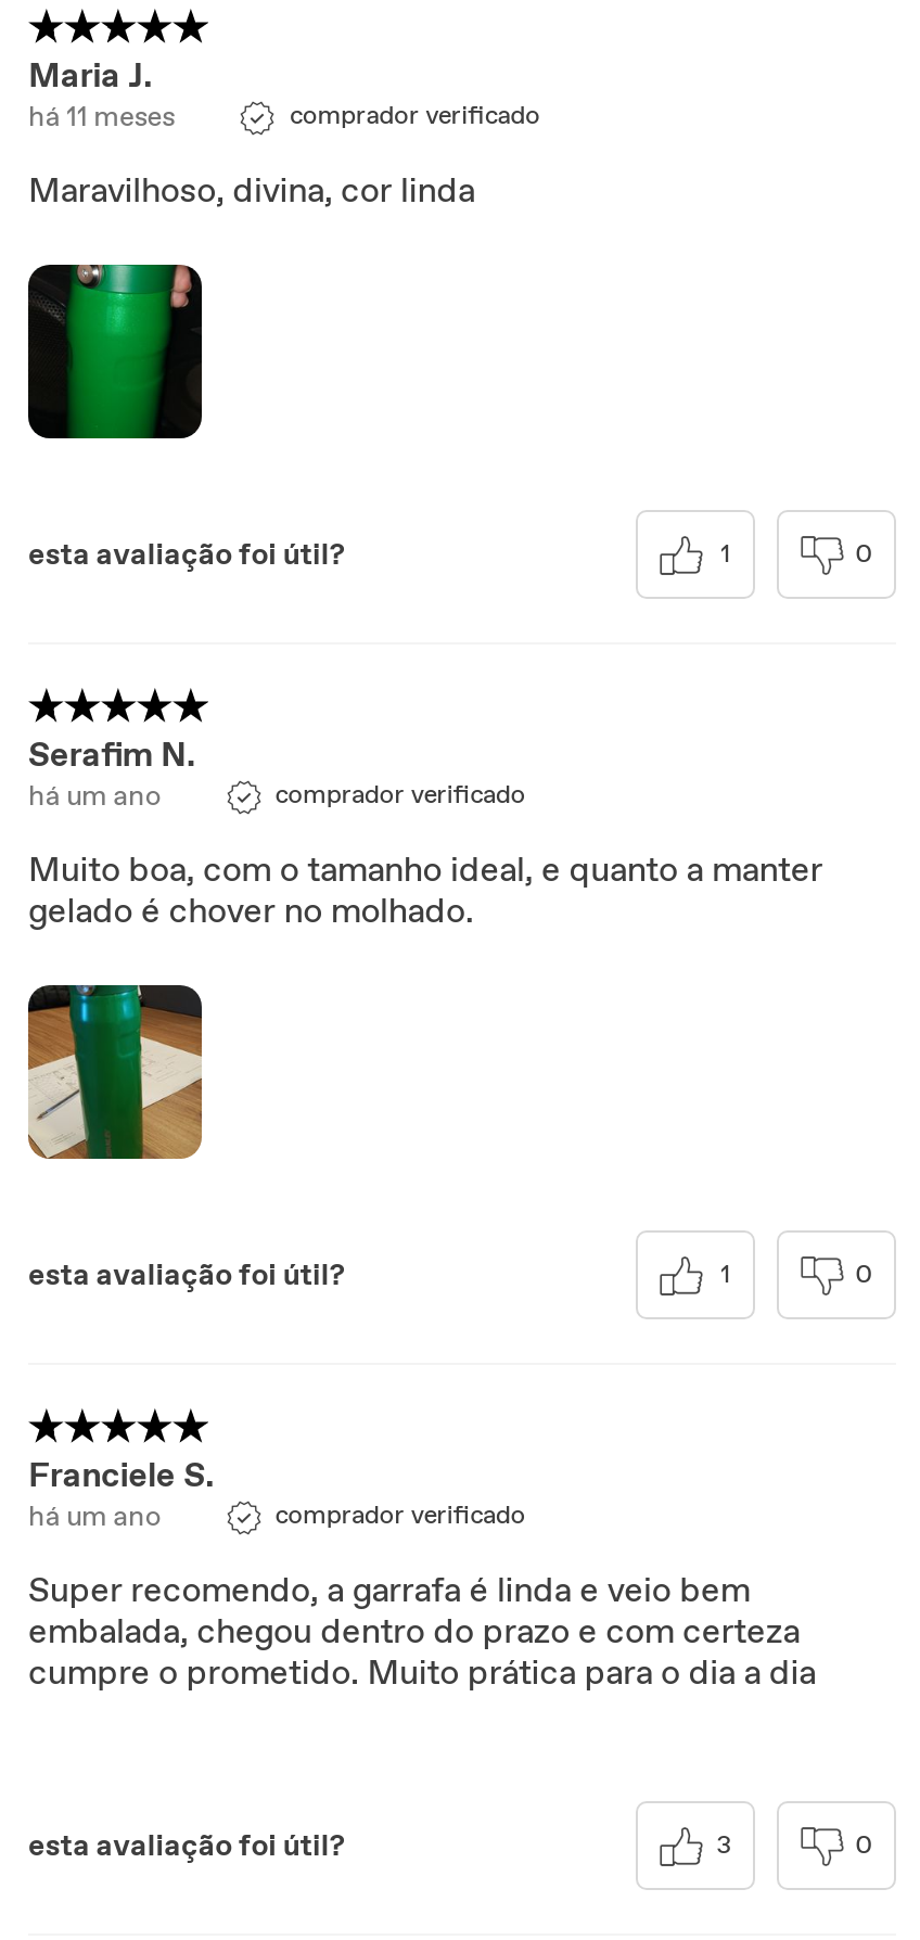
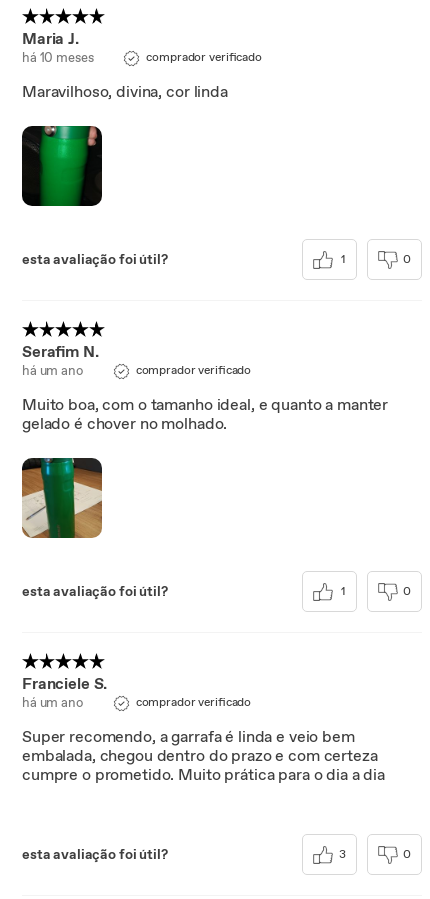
- há 11 meses
+ há 10 meses
